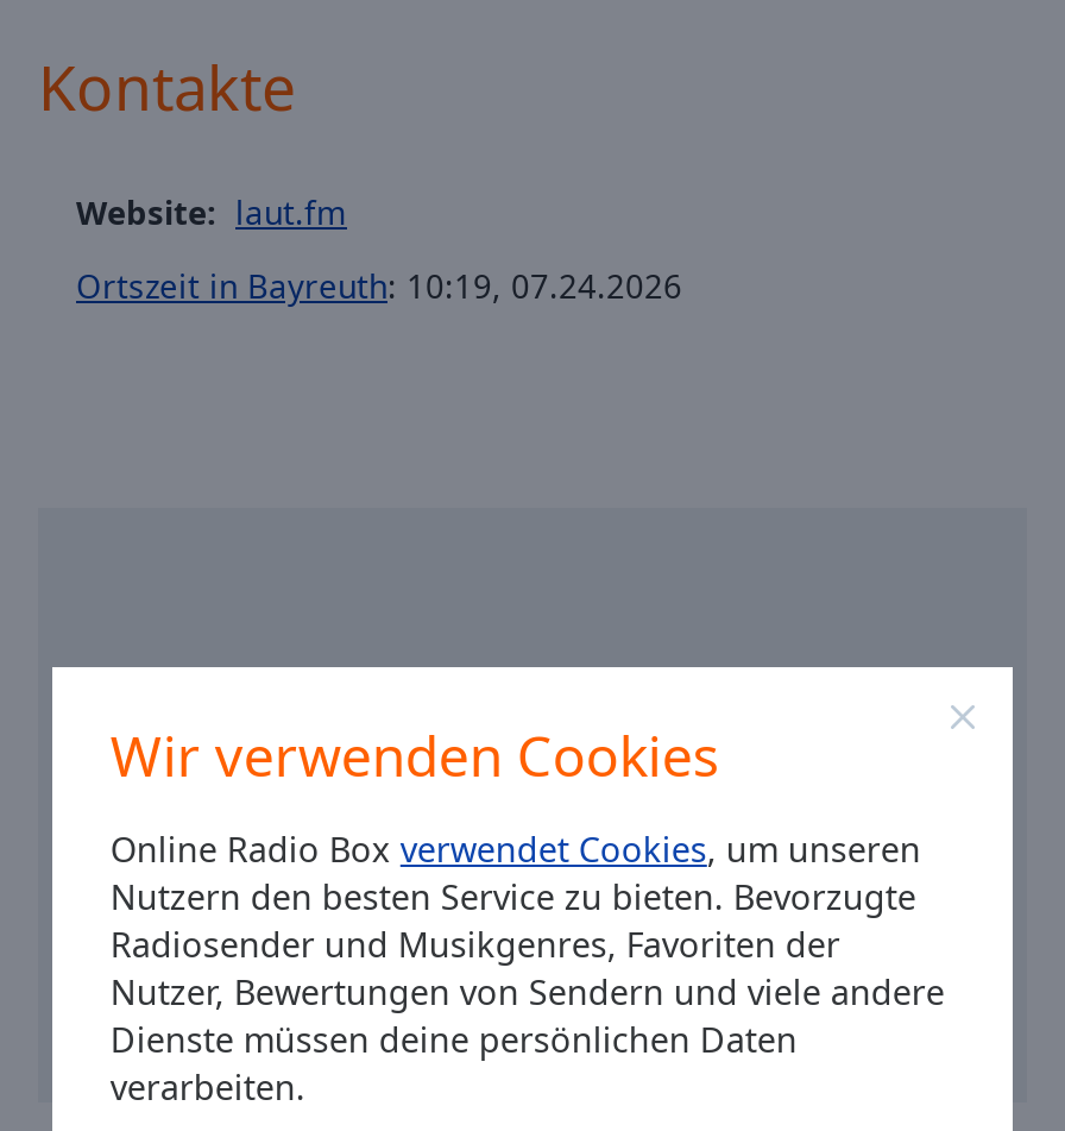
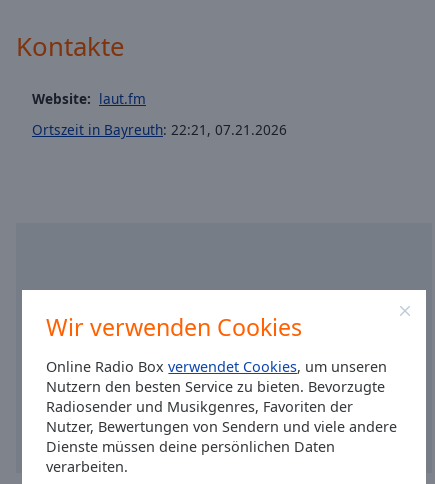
- Ortszeit in Bayreuth: 10:19, 07.24.2026
+ Ortszeit in Bayreuth: 22:21, 07.21.2026
